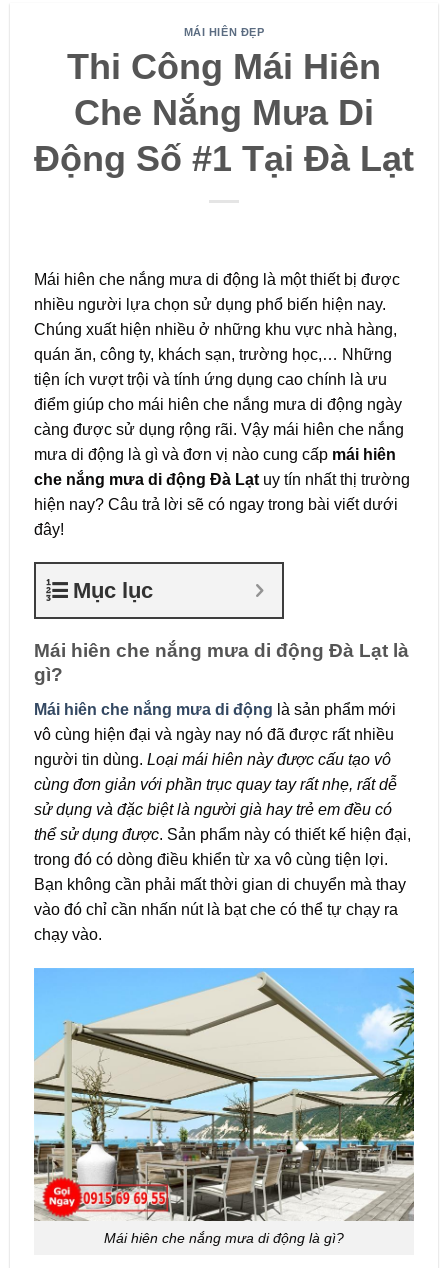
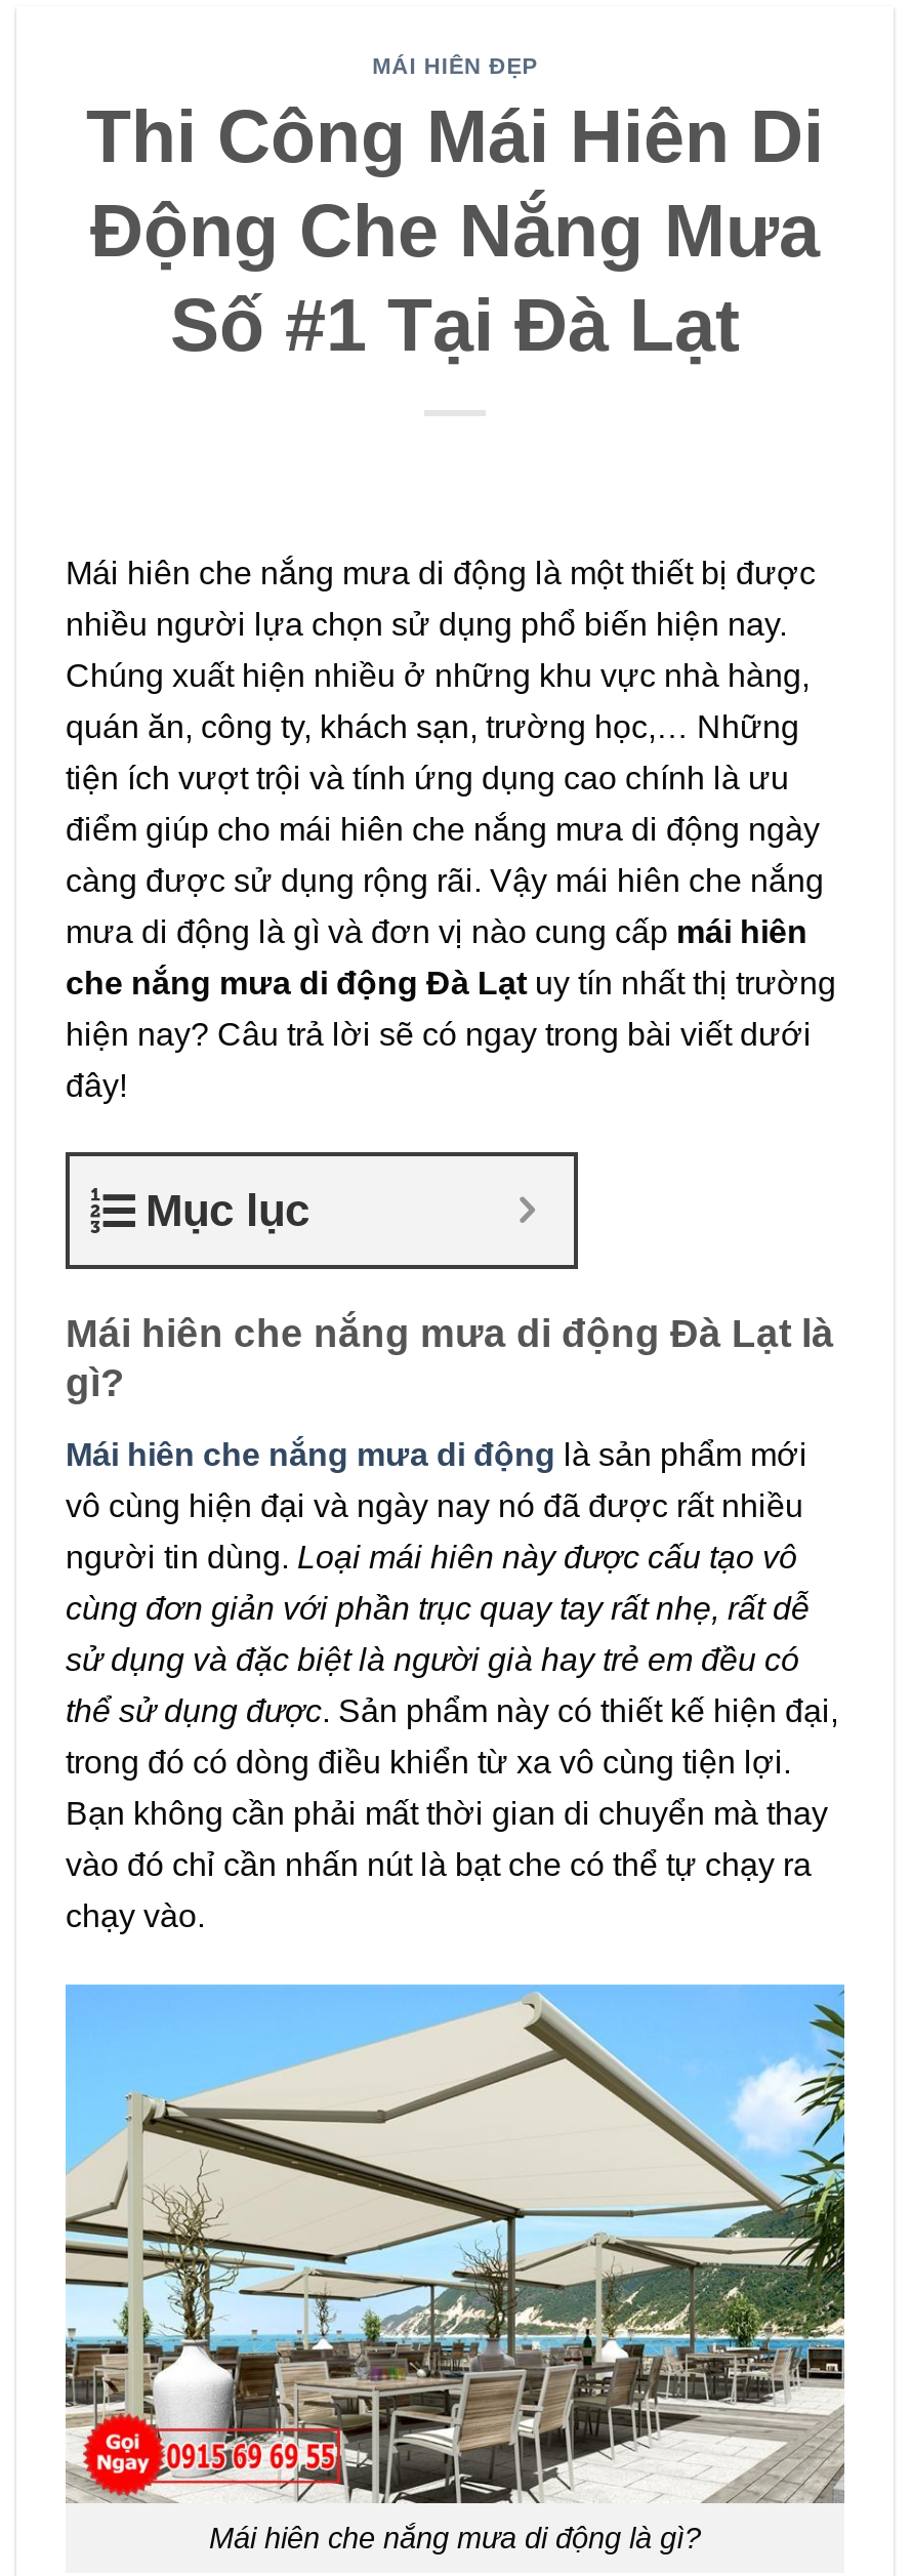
- Thi Công Mái Hiên
- Che Nắng Mưa Di
- Động Số #1 Tại Đà Lạt
+ Thi Công Mái Hiên Di
+ Động Che Nắng Mưa
+ Số #1 Tại Đà Lạt
